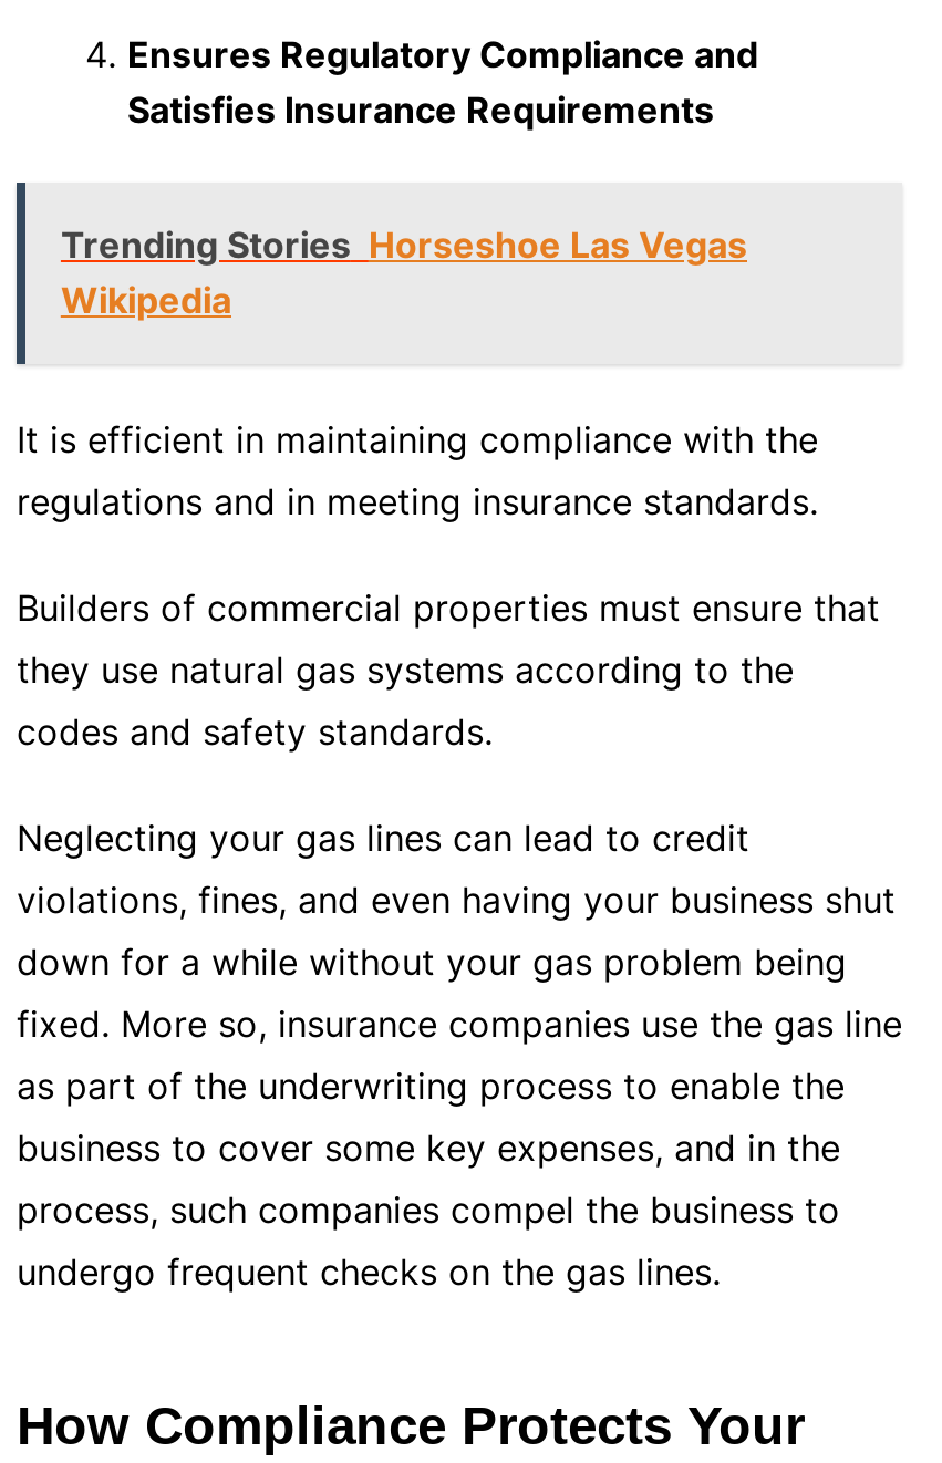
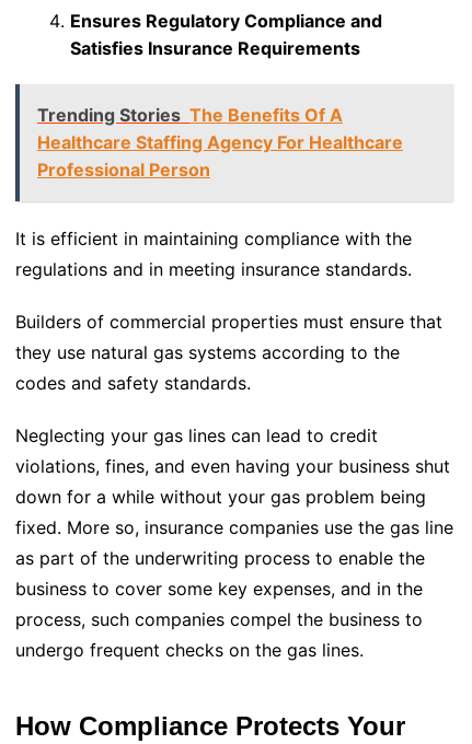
- Trending Stories Horseshoe Las Vegas
- Wikipedia
+ Trending Stories The Benefits Of A
+ Healthcare Staffing Agency For Healthcare
+ Professional Person
